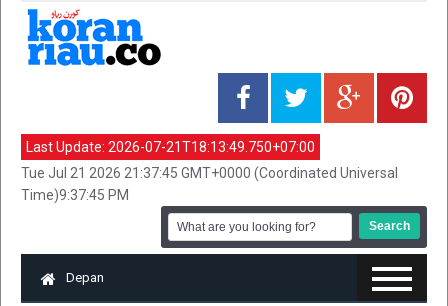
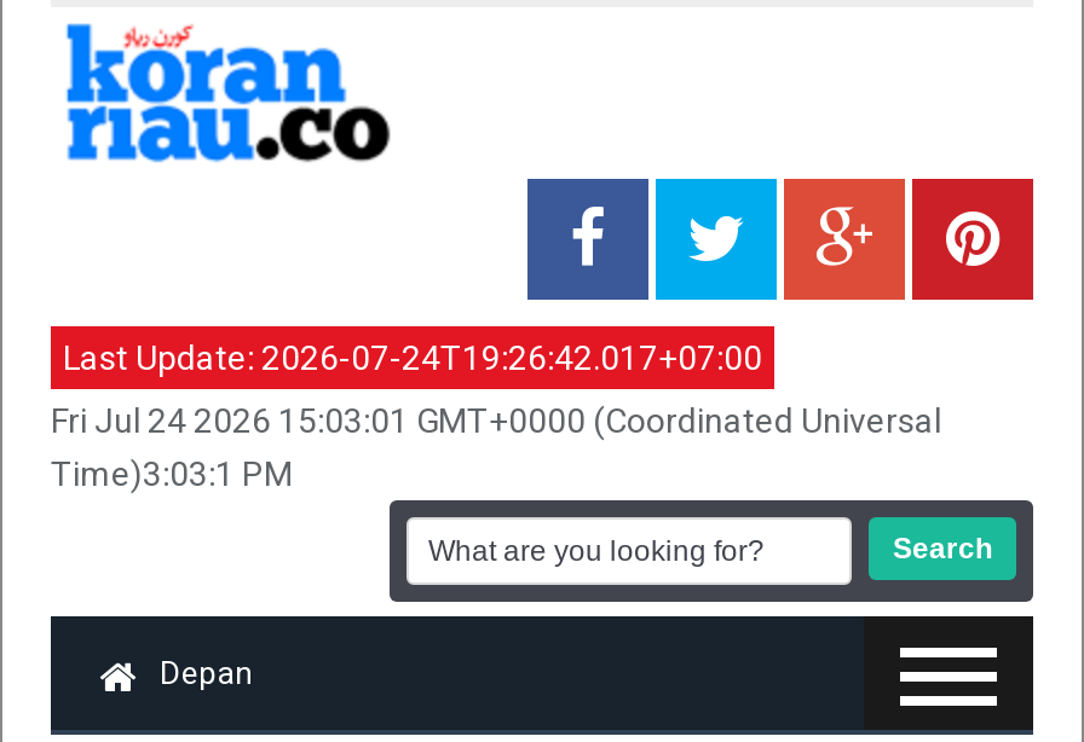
- Last Update: 2026-07-21T18:13:49.750+07:00
+ Last Update: 2026-07-24T19:26:42.017+07:00

- Tue Jul 21 2026 21:37:45 GMT+0000 (Coordinated Universal
+ Fri Jul 24 2026 15:03:01 GMT+0000 (Coordinated Universal

- Time)9:37:45 PM
+ Time)3:03:1 PM
